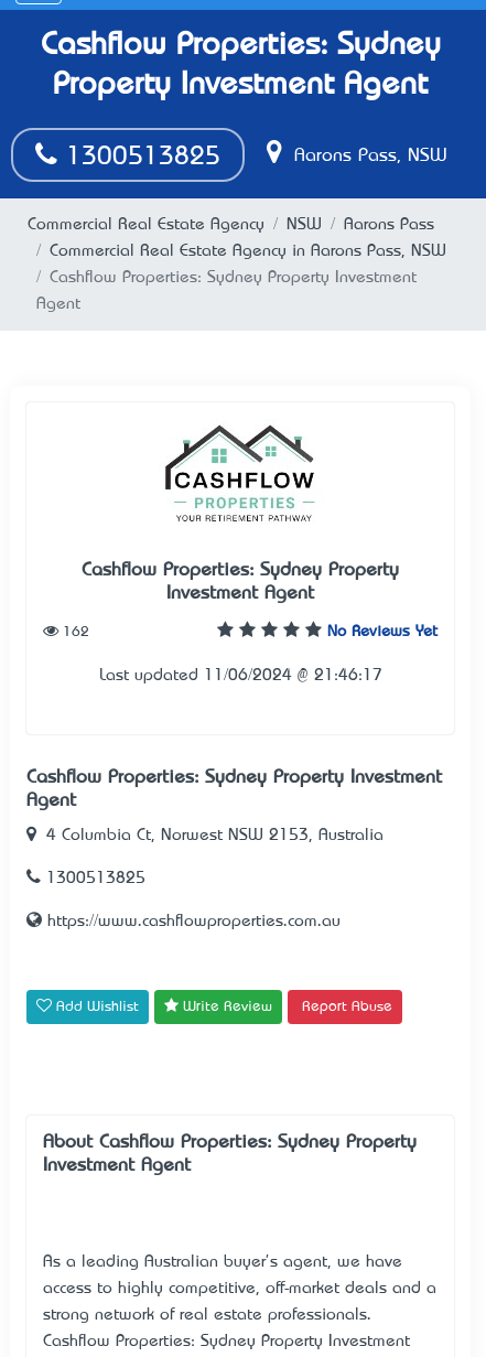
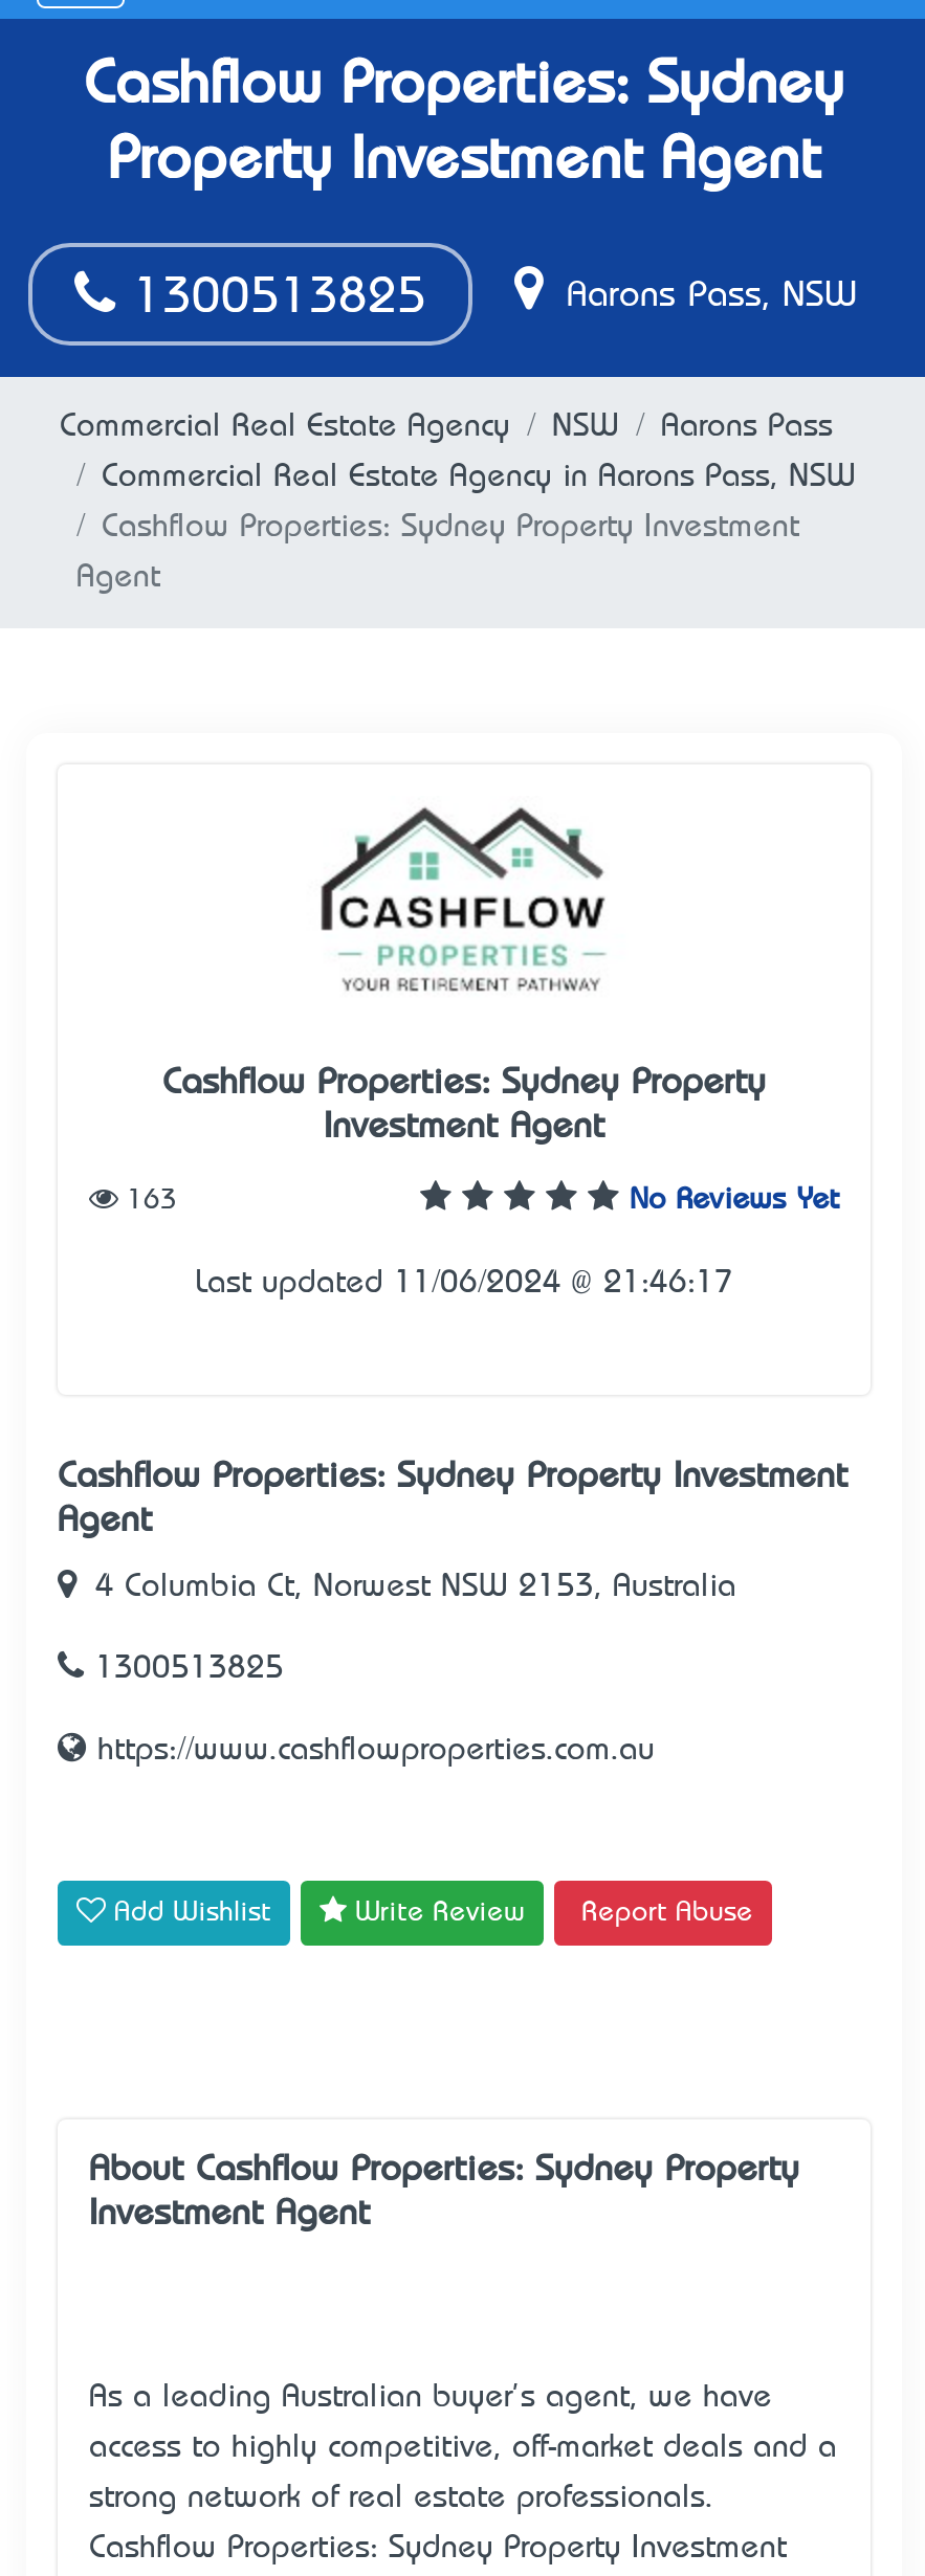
- 162
+ 163
